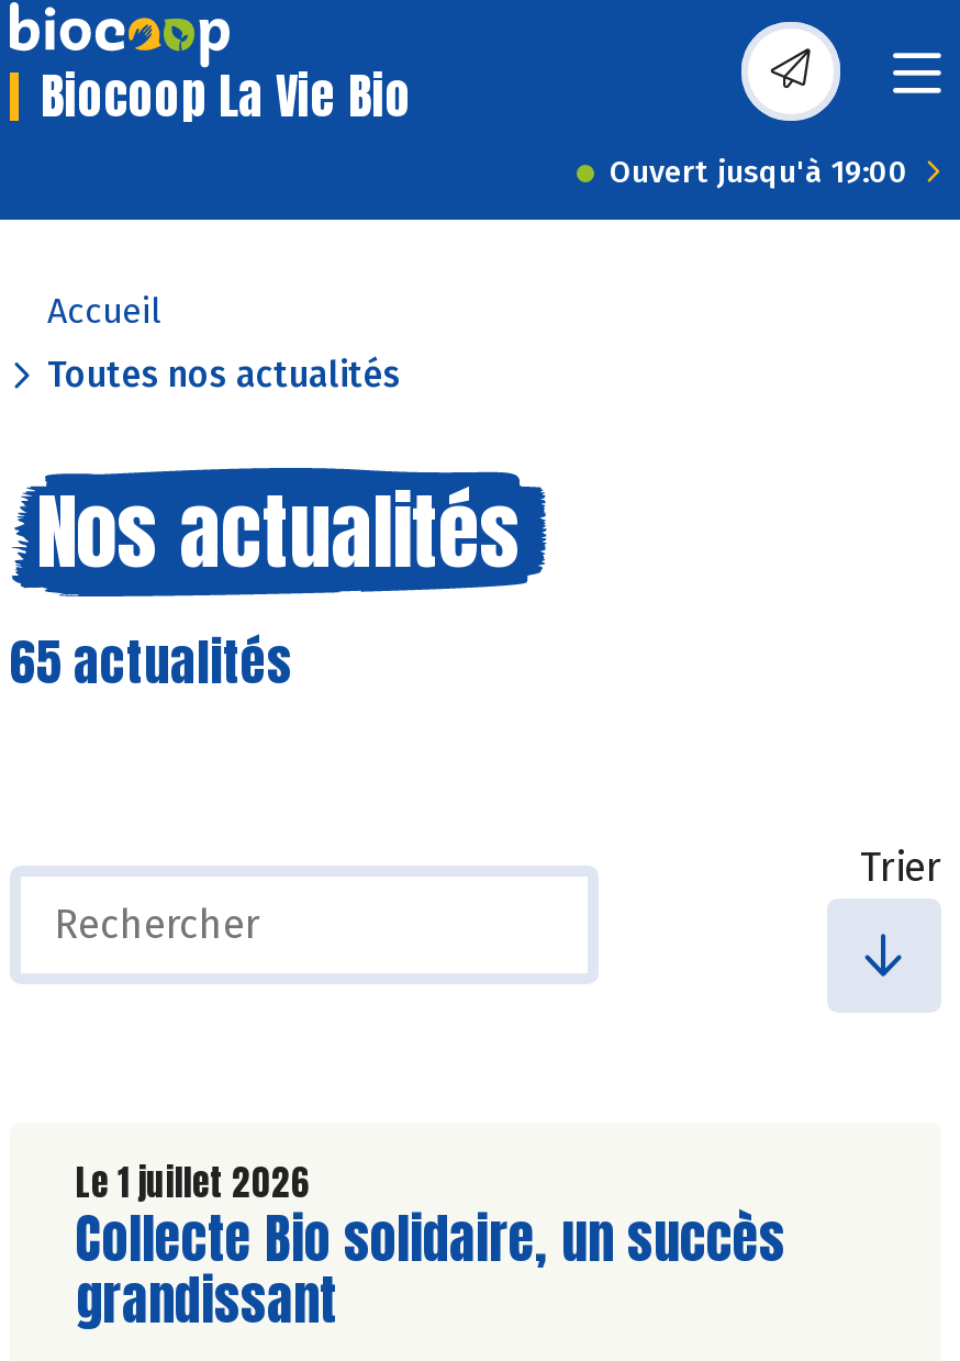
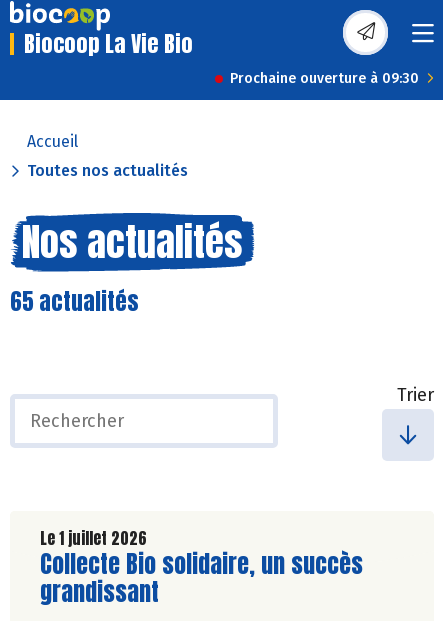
- Ouvert jusqu'à 19:00
+ Prochaine ouverture à 09:30
